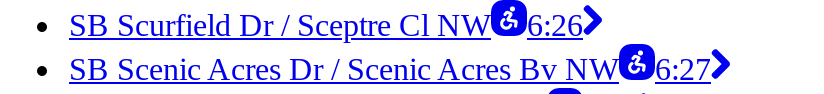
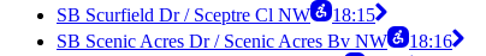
- SB Scurfield Dr / Sceptre Cl NW 6:26
+ SB Scurfield Dr / Sceptre Cl NW 18:15

- SB Scenic Acres Dr / Scenic Acres Bv NW 6:27
+ SB Scenic Acres Dr / Scenic Acres Bv NW 18:16
